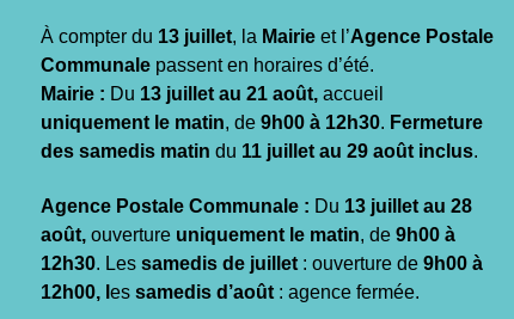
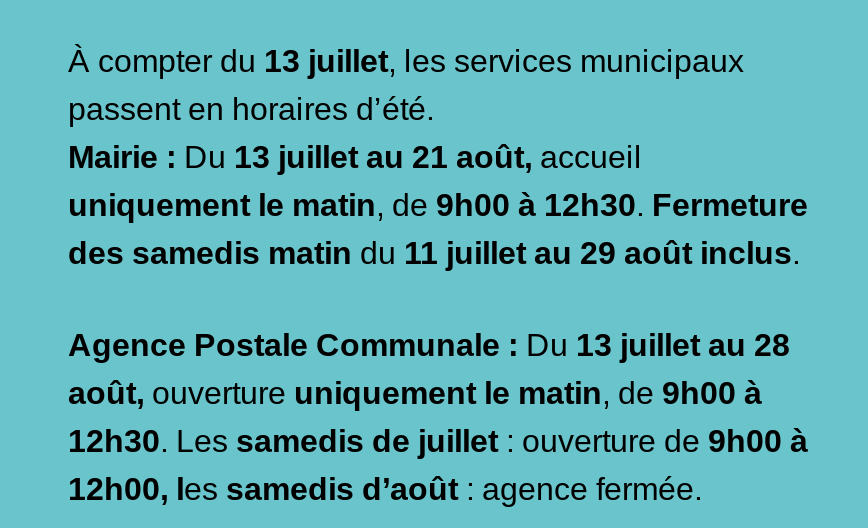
- À compter du 13 juillet, la Mairie et l’Agence Postale
- Communale passent en horaires d’été.
+ À compter du 13 juillet, les services municipaux
+ passent en horaires d’été.
